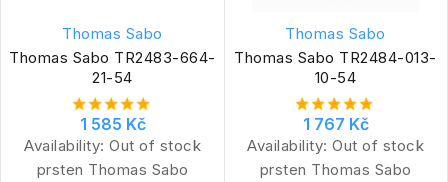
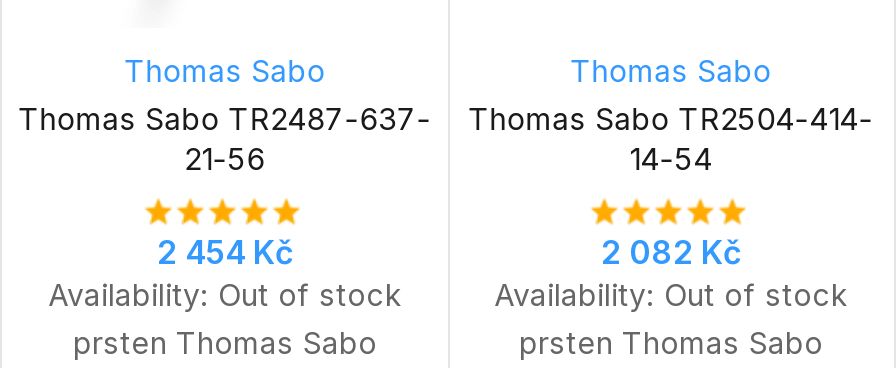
- Thomas Sabo TR2483-664-
+ Thomas Sabo TR2487-637-

- Thomas Sabo TR2484-013-
+ Thomas Sabo TR2504-414-

- 21-54
+ 21-56

- 10-54
+ 14-54

- 1 585 Kč
+ 2 454 Kč

- 1 767 Kč
+ 2 082 Kč
